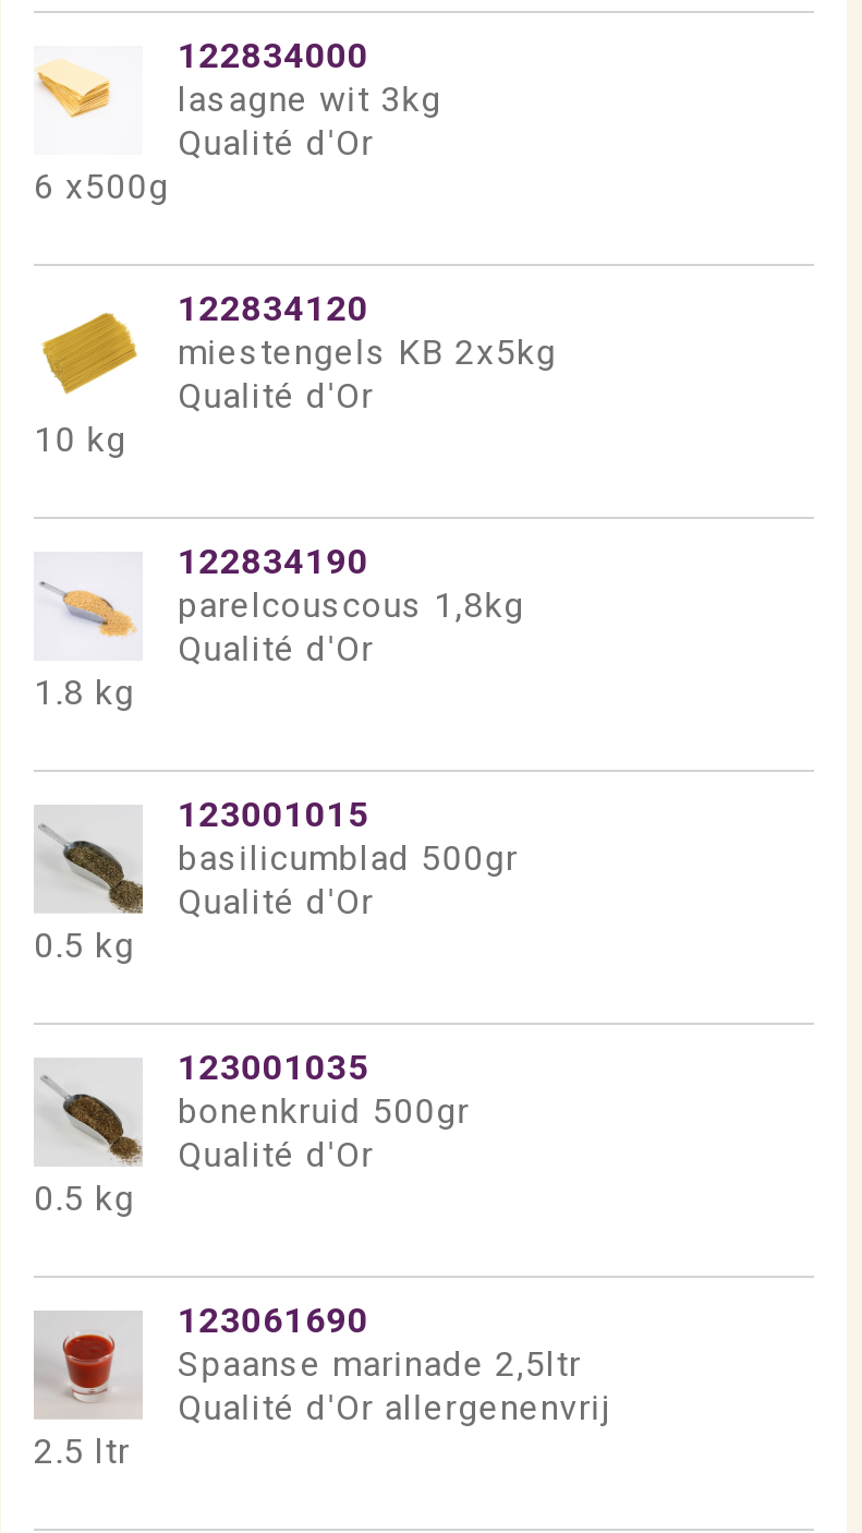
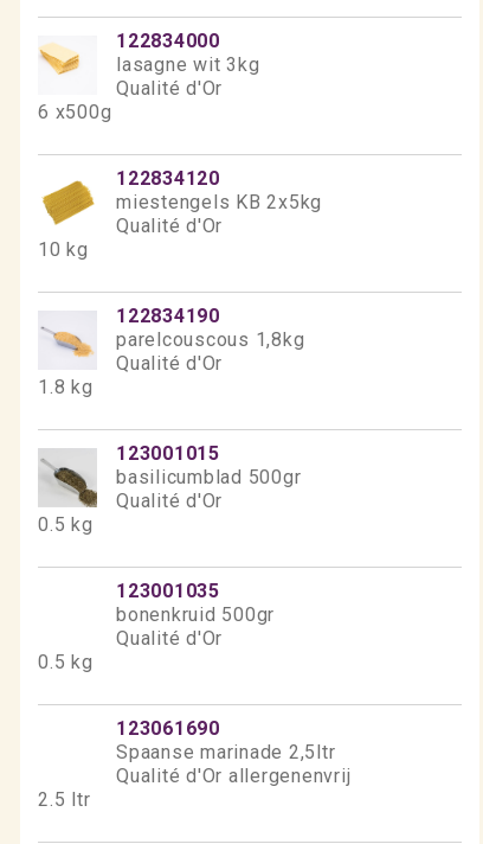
- [image]

- [image]
